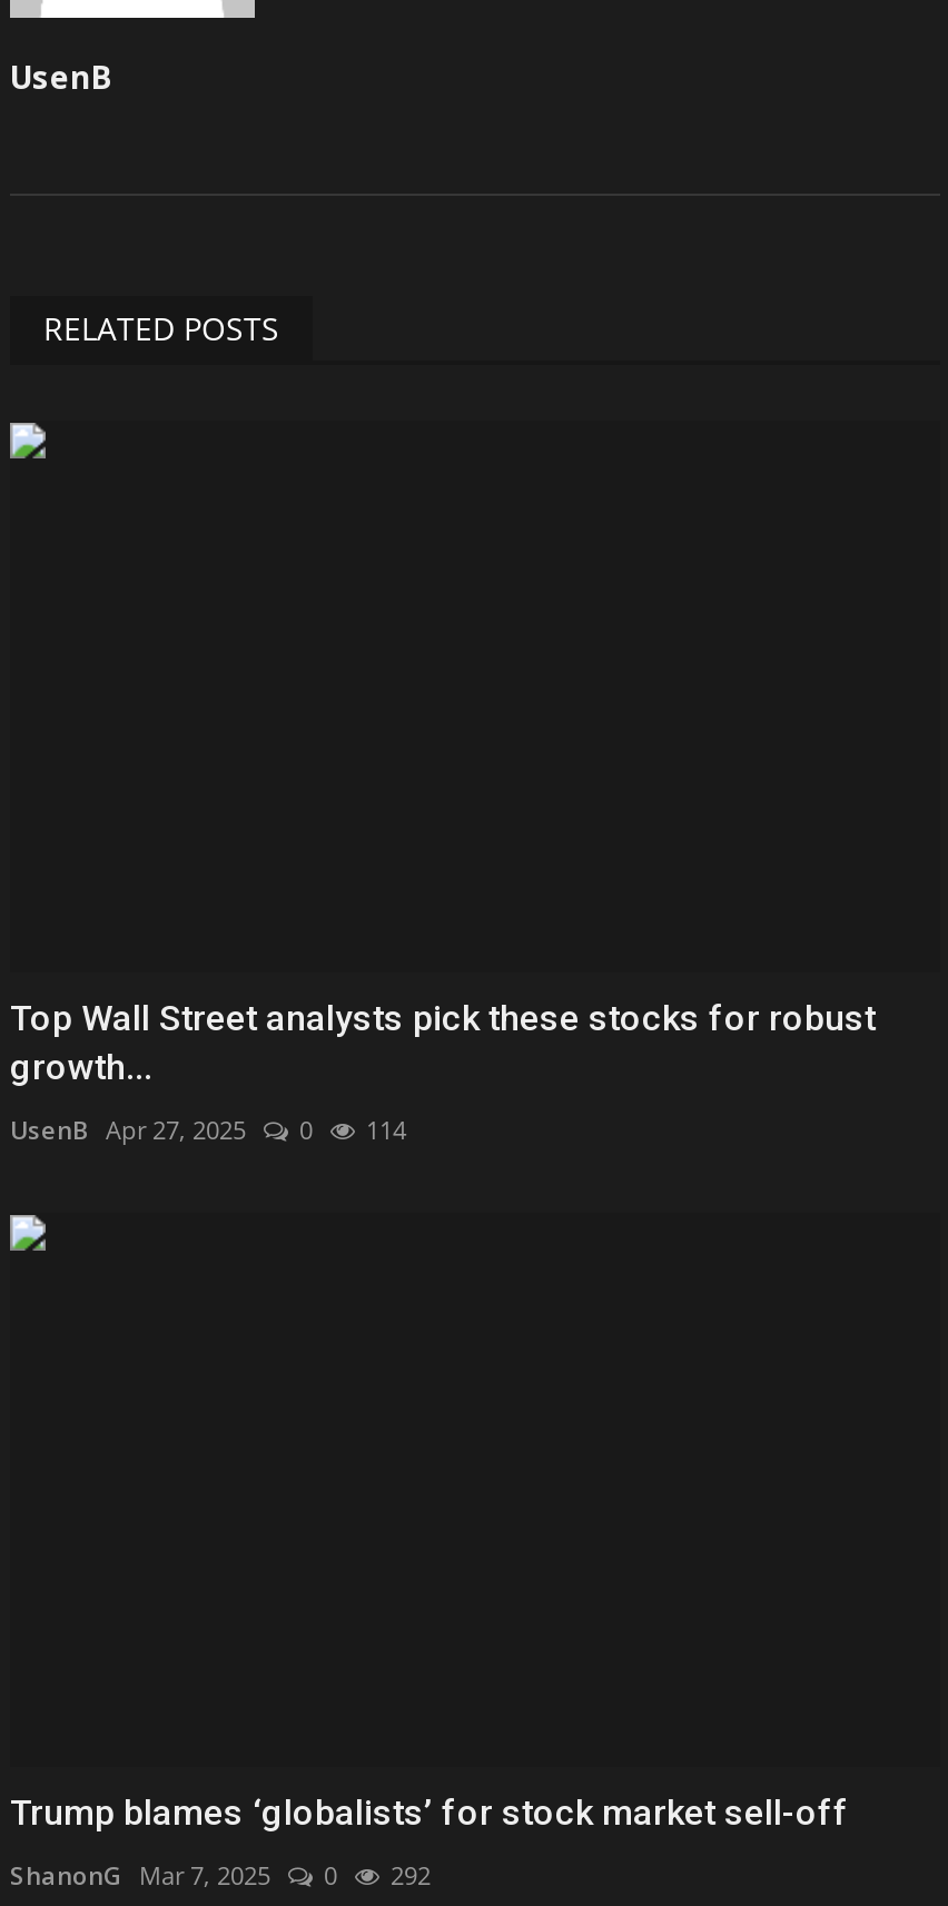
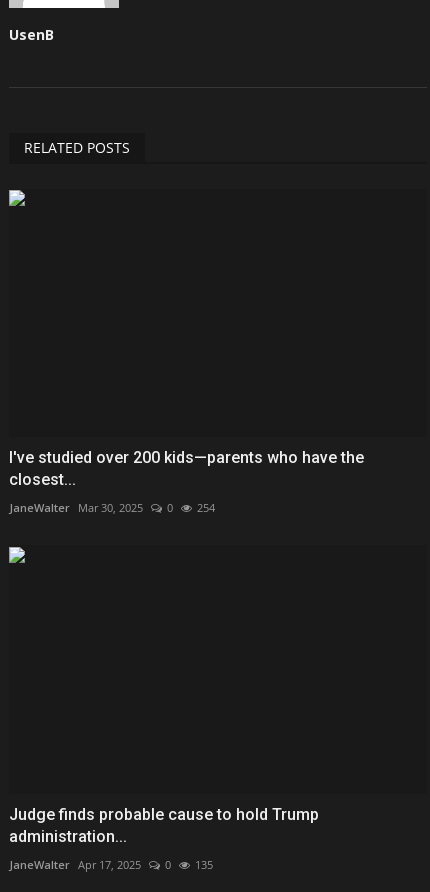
- Top Wall Street analysts pick these stocks for robust
- growth...
+ I've studied over 200 kids—parents who have the
+ closest...

- UsenB Apr 27, 2025
+ JaneWalter Mar 30, 2025

- 114
+ 254

- Trump blames ‘globalists’ for stock market sell-off
+ Judge finds probable cause to hold Trump
+ administration...

- ShanonG Mar 7, 2025
+ JaneWalter Apr 17, 2025

- 292
+ 135
